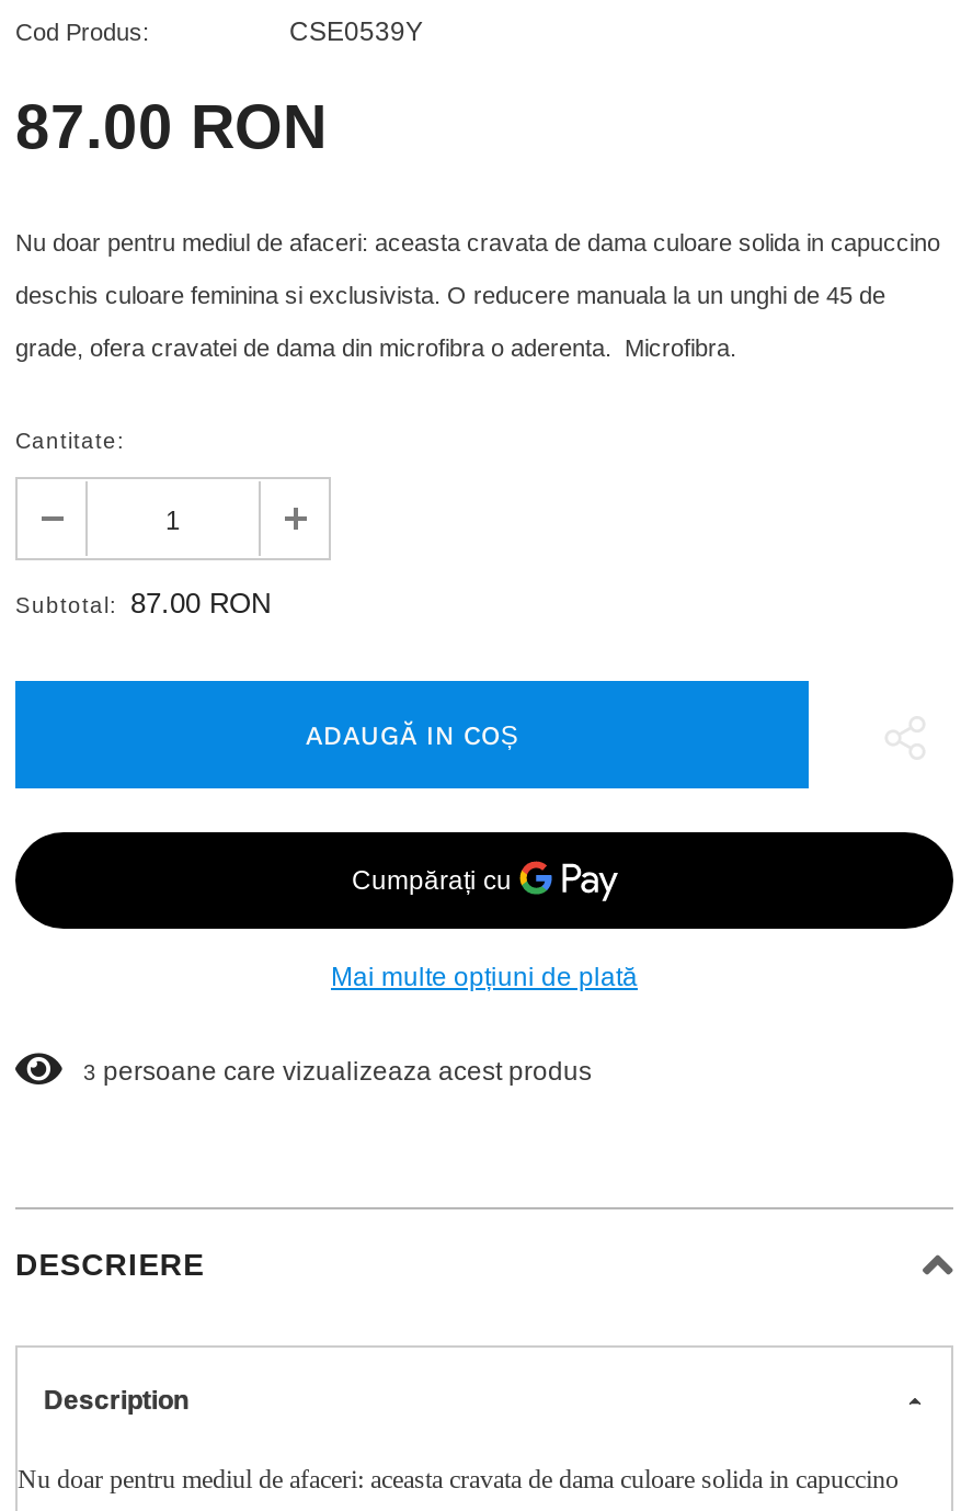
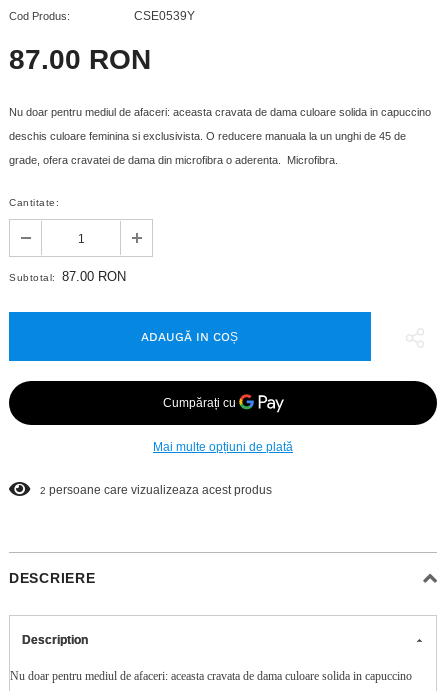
- 3 persoane care vizualizeaza acest produs
+ 2 persoane care vizualizeaza acest produs
